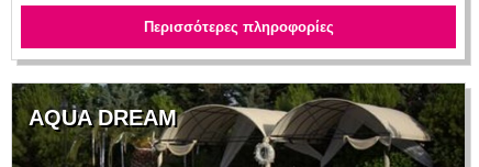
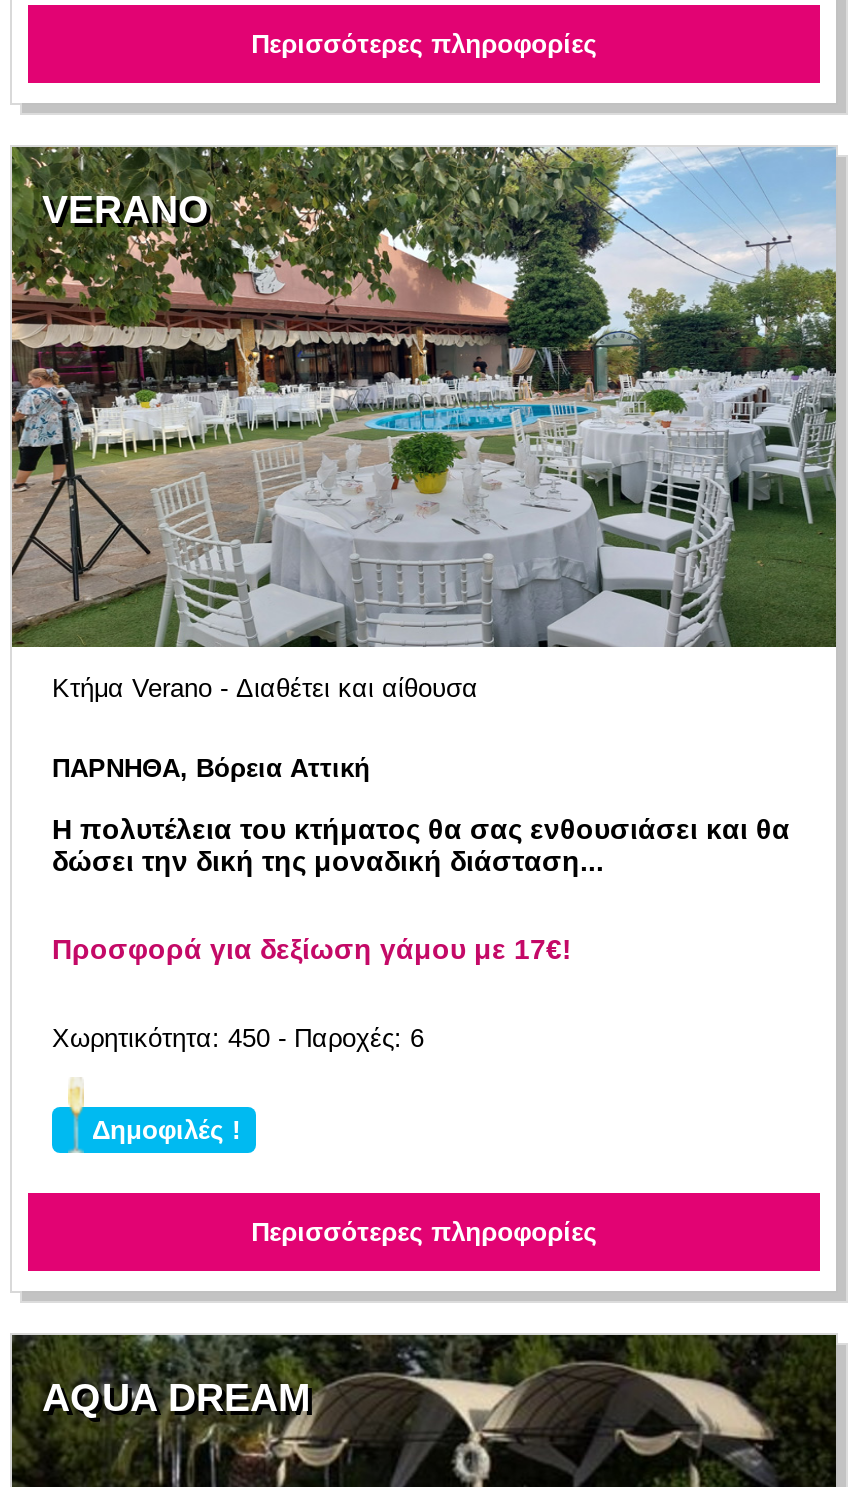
+ [image]
+ VERANO

+ Κτήμα Verano - Διαθέτει και αίθουσα
+ ΠΑΡΝΗΘΑ, Βόρεια Αττική
+ Η πολυτέλεια του κτήματος θα σας ενθουσιάσει και θα
+ δώσει την δική της μοναδική διάσταση...
+ Προσφορά για δεξίωση γάμου με 17€!
+ Χωρητικότητα: 450 - Παροχές: 6
+ Δημοφιλές !
+ Περισσότερες πληροφορίες
